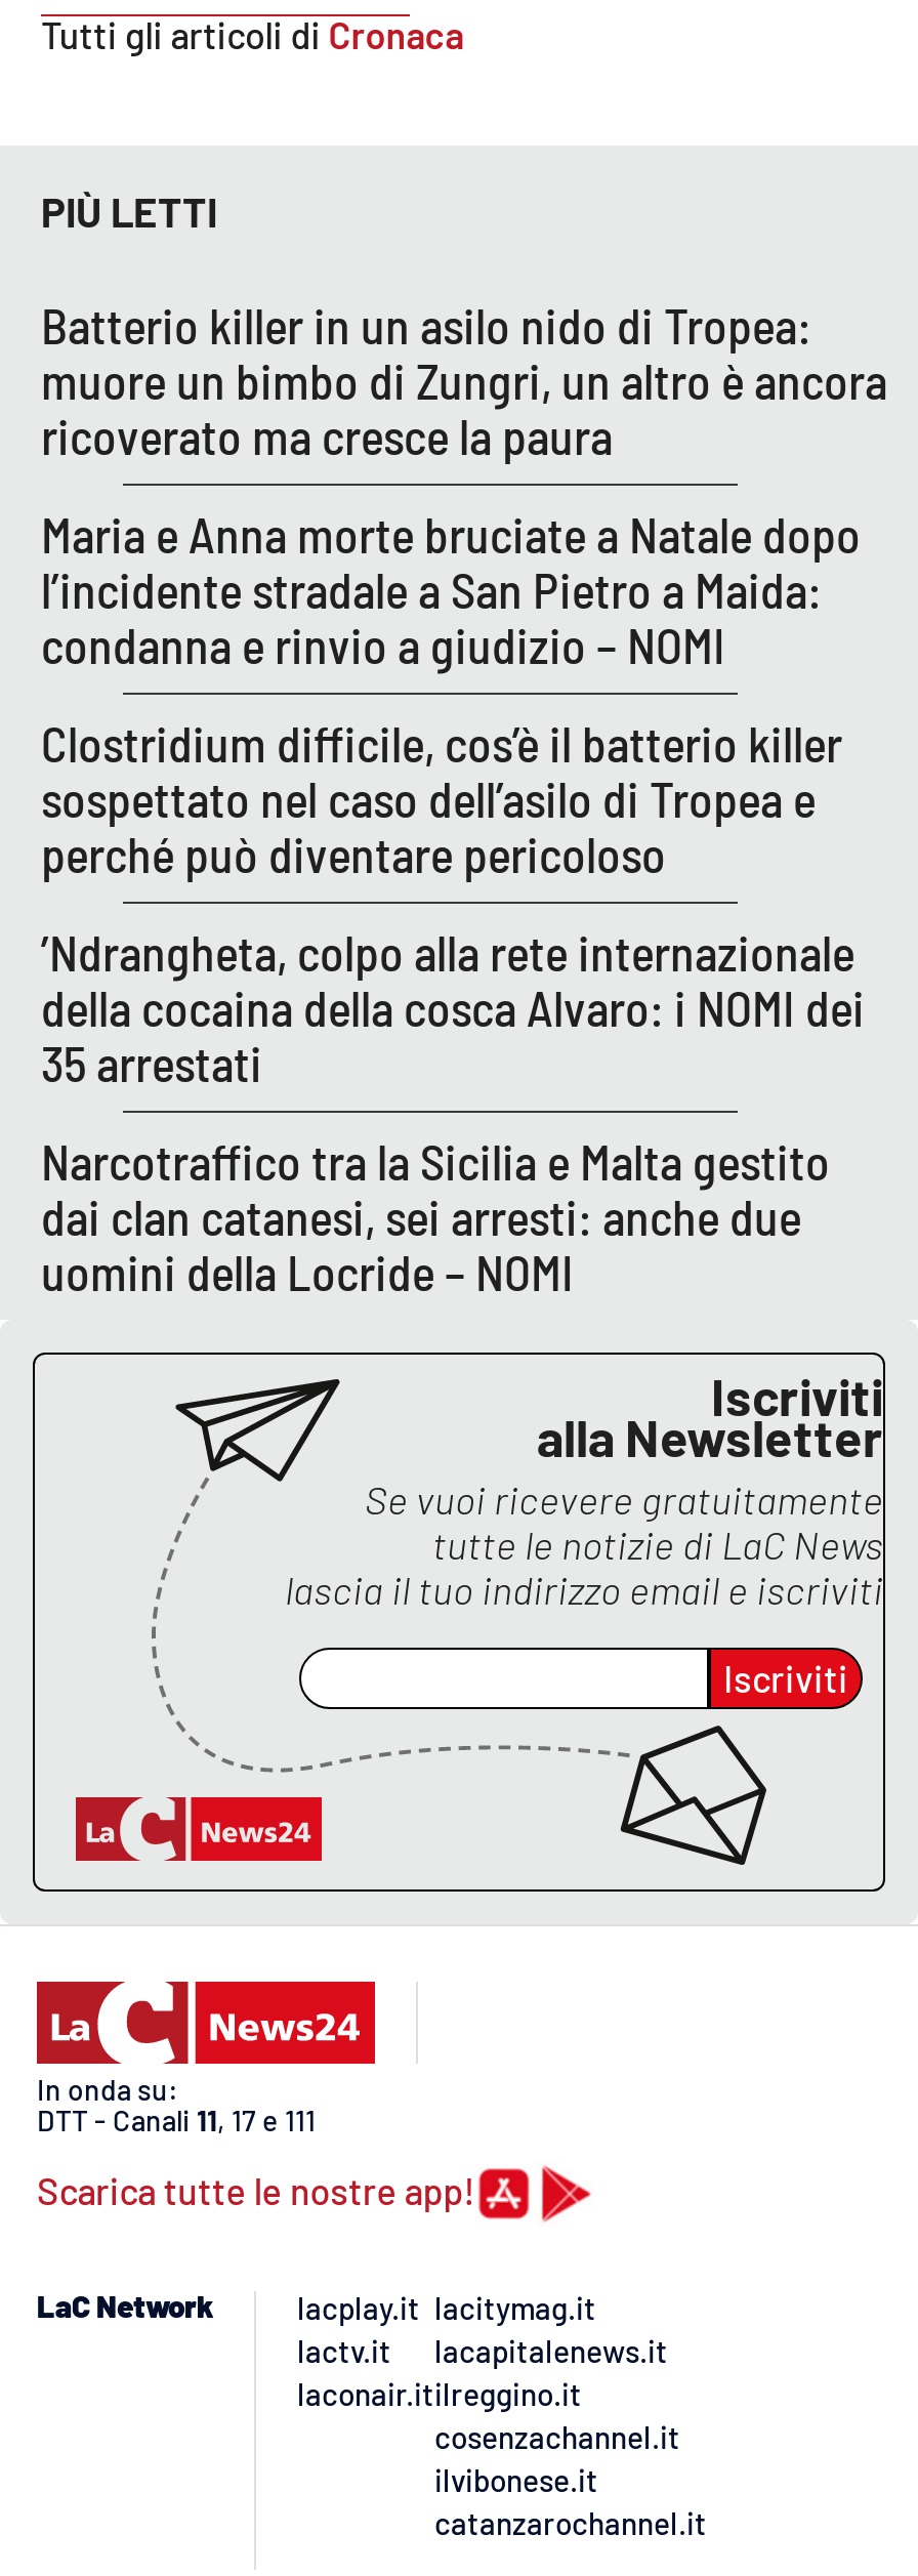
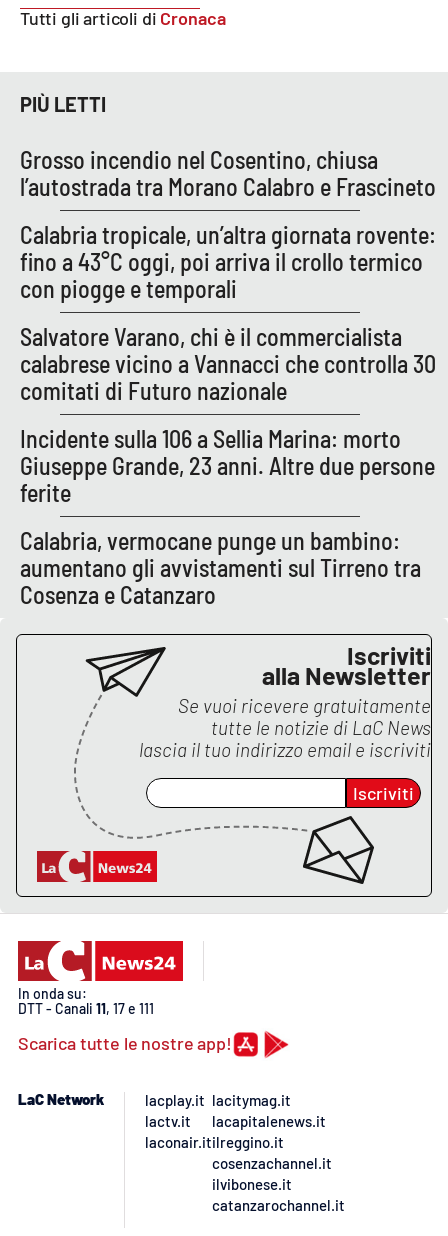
- Batterio killer in un asilo nido di Tropea:
- muore un bimbo di Zungri, un altro è ancora
- ricoverato ma cresce la paura
+ Grosso incendio nel Cosentino, chiusa
+ l’autostrada tra Morano Calabro e Frascineto

- Maria e Anna morte bruciate a Natale dopo
- l’incidente stradale a San Pietro a Maida:
- condanna e rinvio a giudizio – NOMI
+ Calabria tropicale, un’altra giornata rovente:
+ fino a 43°C oggi, poi arriva il crollo termico
+ con piogge e temporali

- Clostridium difficile, cos’è il batterio killer
- sospettato nel caso dell’asilo di Tropea e
- perché può diventare pericoloso
+ Salvatore Varano, chi è il commercialista
+ calabrese vicino a Vannacci che controlla 30
+ comitati di Futuro nazionale

- ’Ndrangheta, colpo alla rete internazionale
- della cocaina della cosca Alvaro: i NOMI dei
- 35 arrestati
+ Incidente sulla 106 a Sellia Marina: morto
+ Giuseppe Grande, 23 anni. Altre due persone
+ ferite

- Narcotraffico tra la Sicilia e Malta gestito
- dai clan catanesi, sei arresti: anche due
- uomini della Locride – NOMI
+ Calabria, vermocane punge un bambino:
+ aumentano gli avvistamenti sul Tirreno tra
+ Cosenza e Catanzaro
